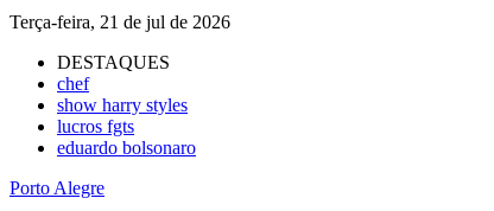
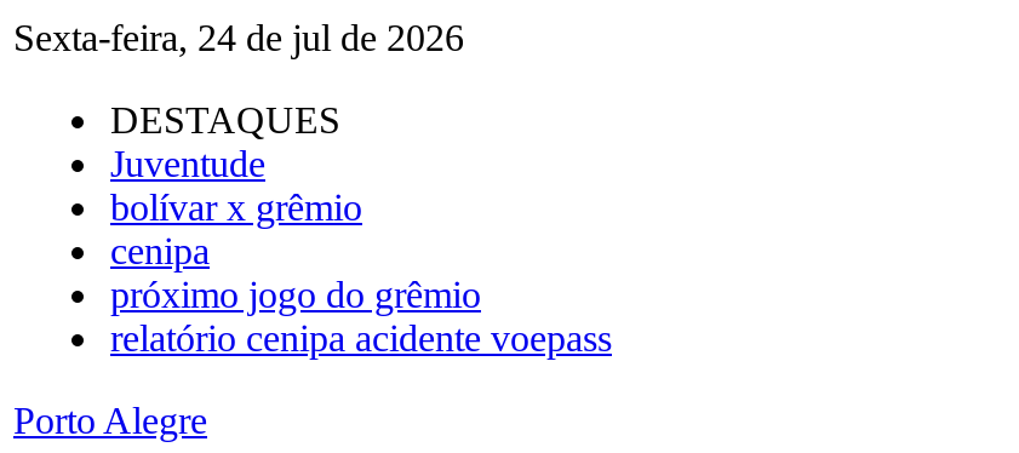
- Terça-feira, 21 de jul de 2026
+ Sexta-feira, 24 de jul de 2026

- chef
- show harry styles
- lucros fgts
- eduardo bolsonaro
+ Juventude
+ bolívar x grêmio
+ cenipa
+ próximo jogo do grêmio
+ relatório cenipa acidente voepass
